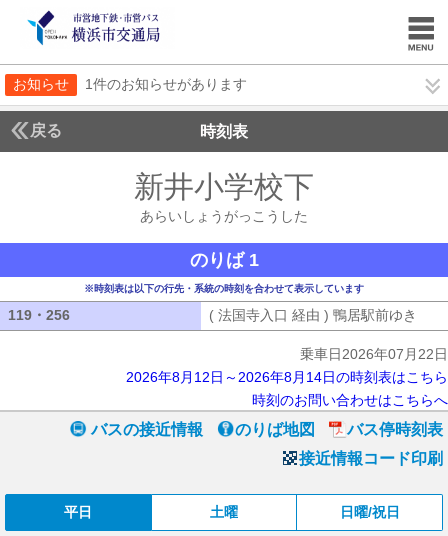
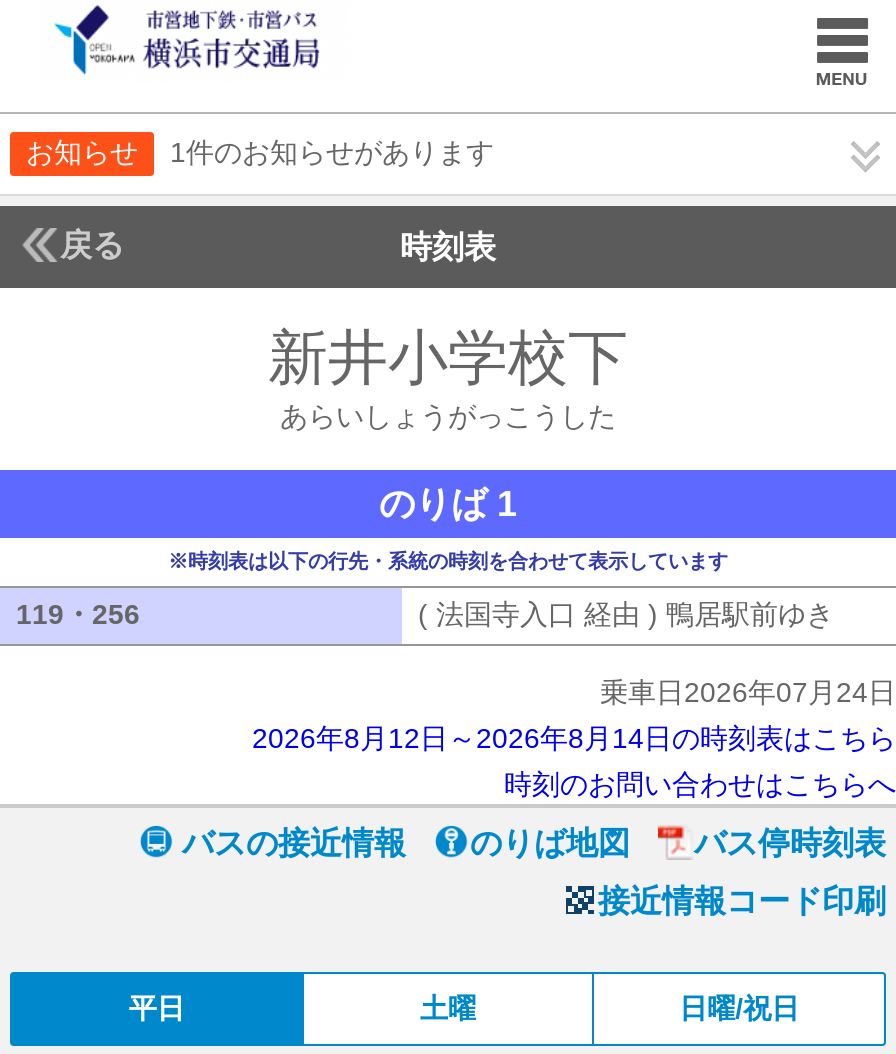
- 乗車日2026年07月22日
+ 乗車日2026年07月24日
